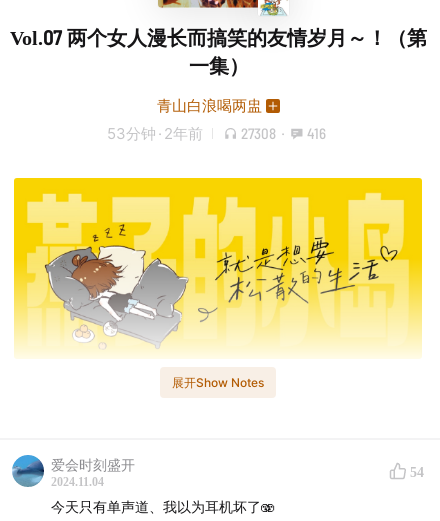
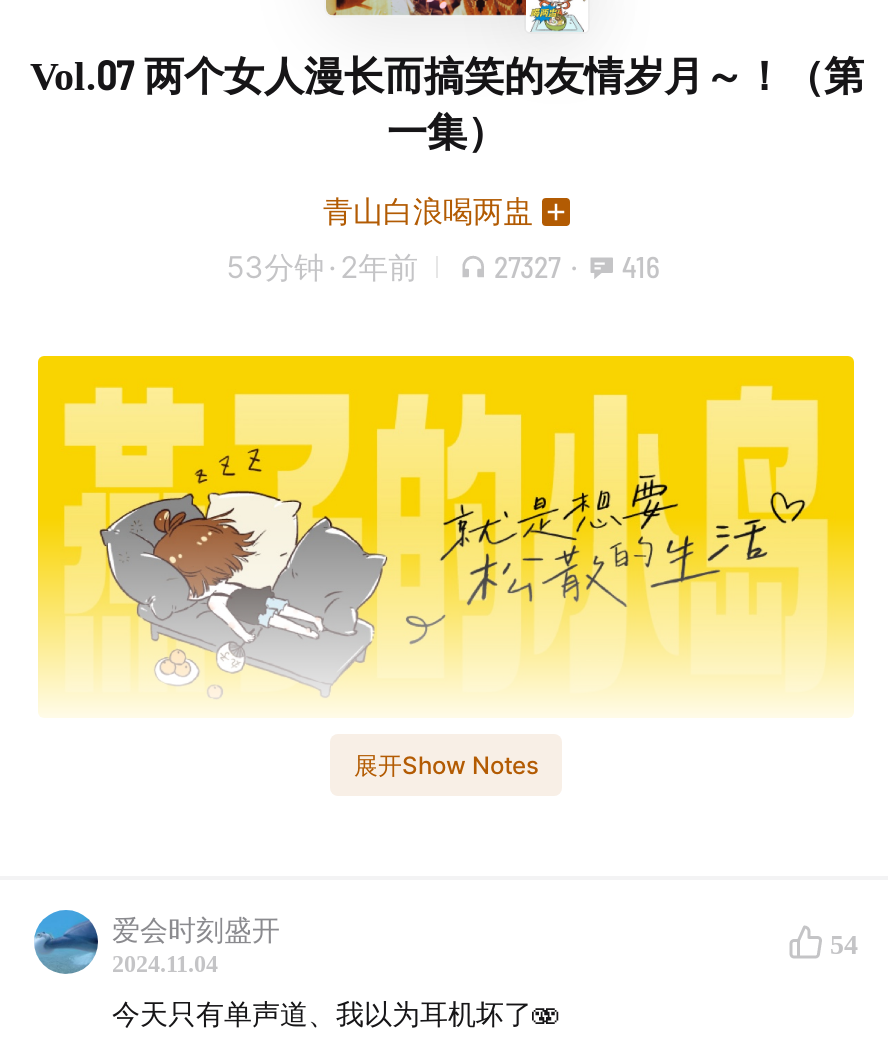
- 53分钟 · 2年前 27308 · 416
+ 53分钟 · 2年前 27327 · 416
